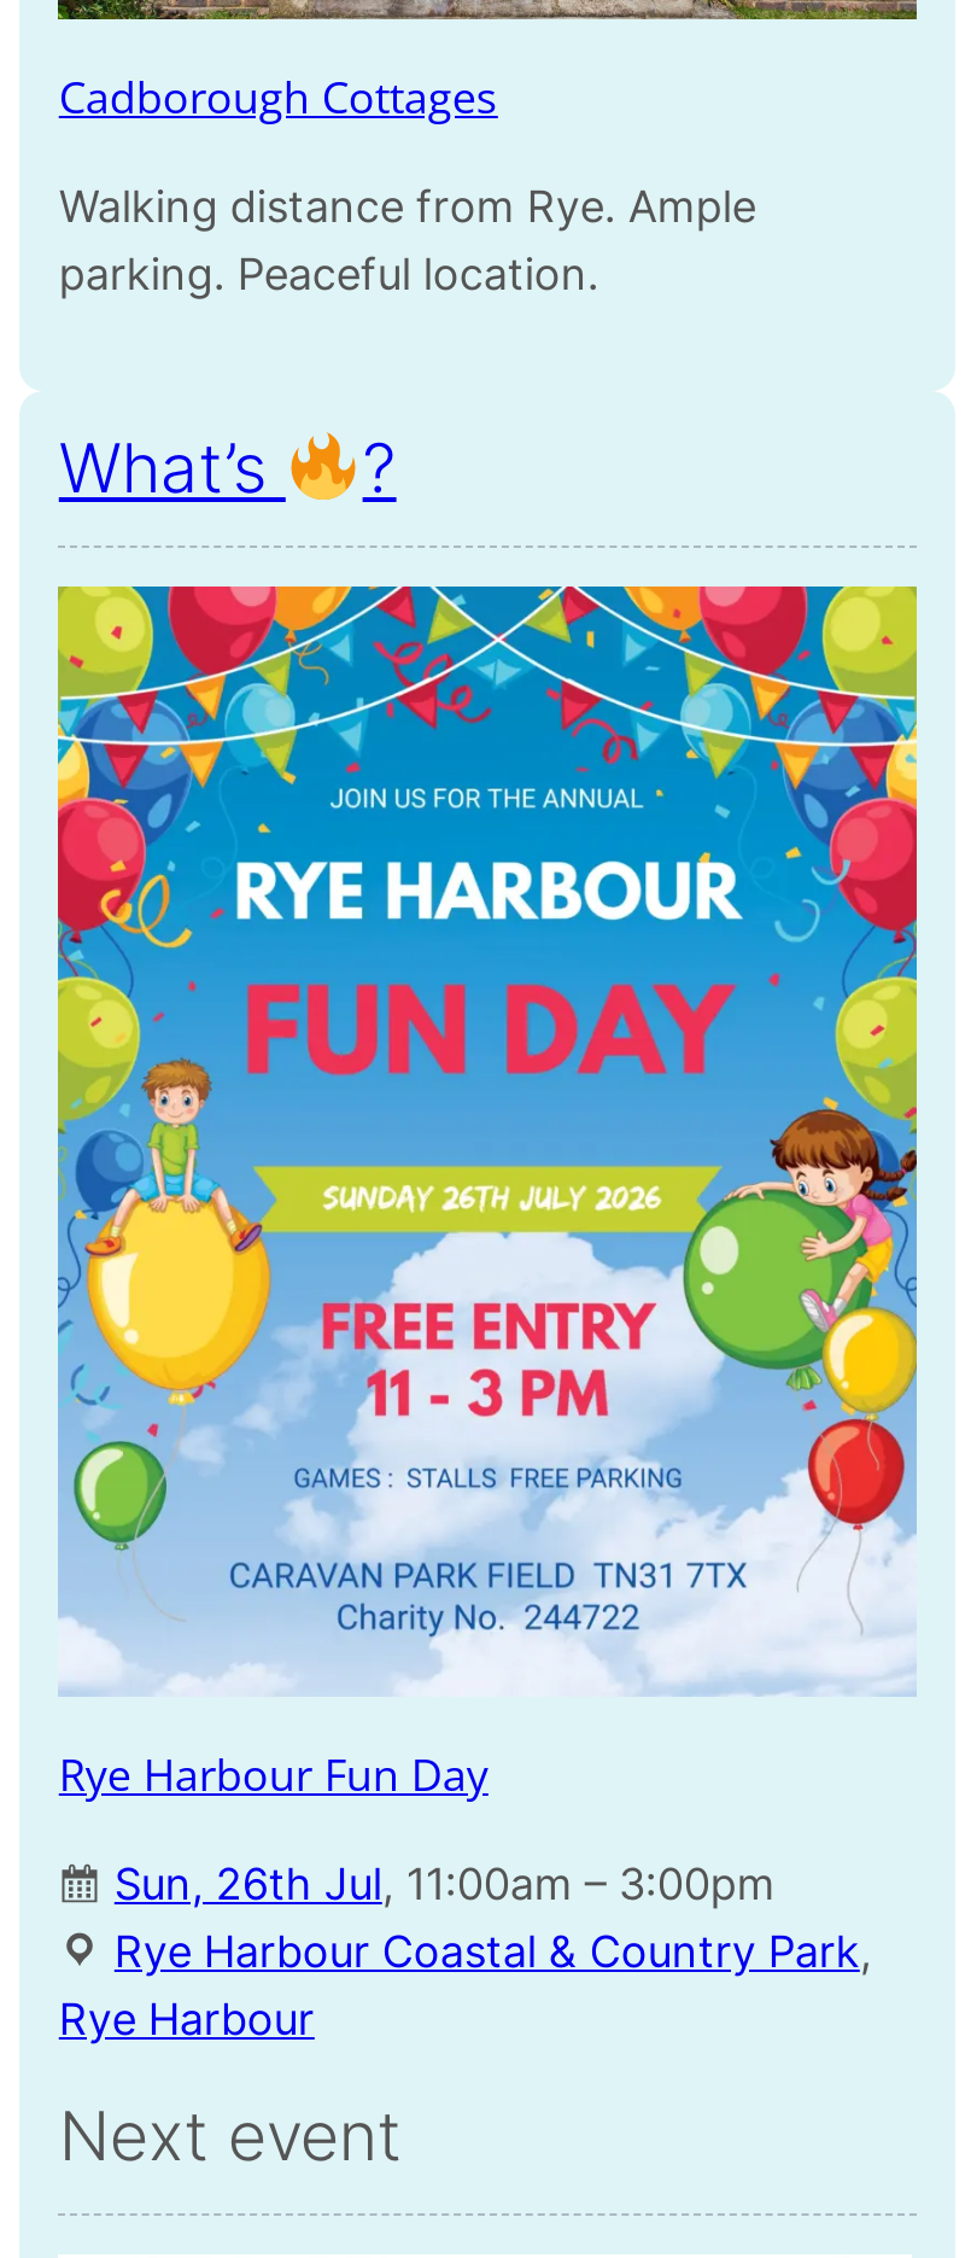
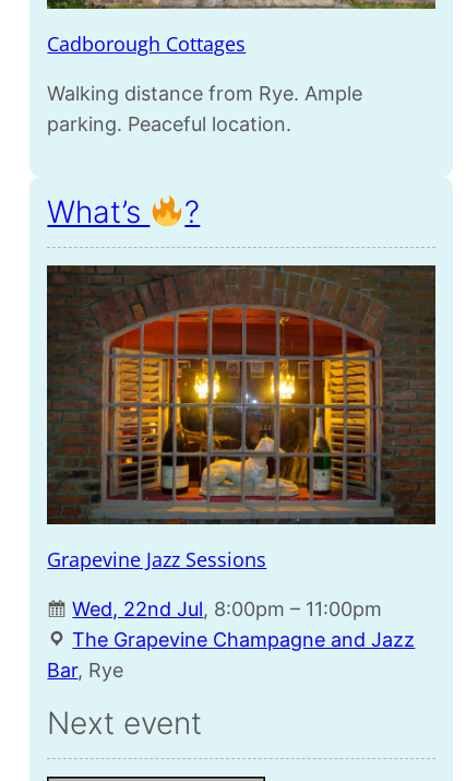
- [image]
- Rye Harbour Fun Day
+ [image]
+ Grapevine Jazz Sessions

- Sun, 26th Jul, 11:00am – 3:00pm
- Rye Harbour Coastal & Country Park,
- Rye Harbour
+ Wed, 22nd Jul, 8:00pm – 11:00pm
+ The Grapevine Champagne and Jazz
+ Bar, Rye
